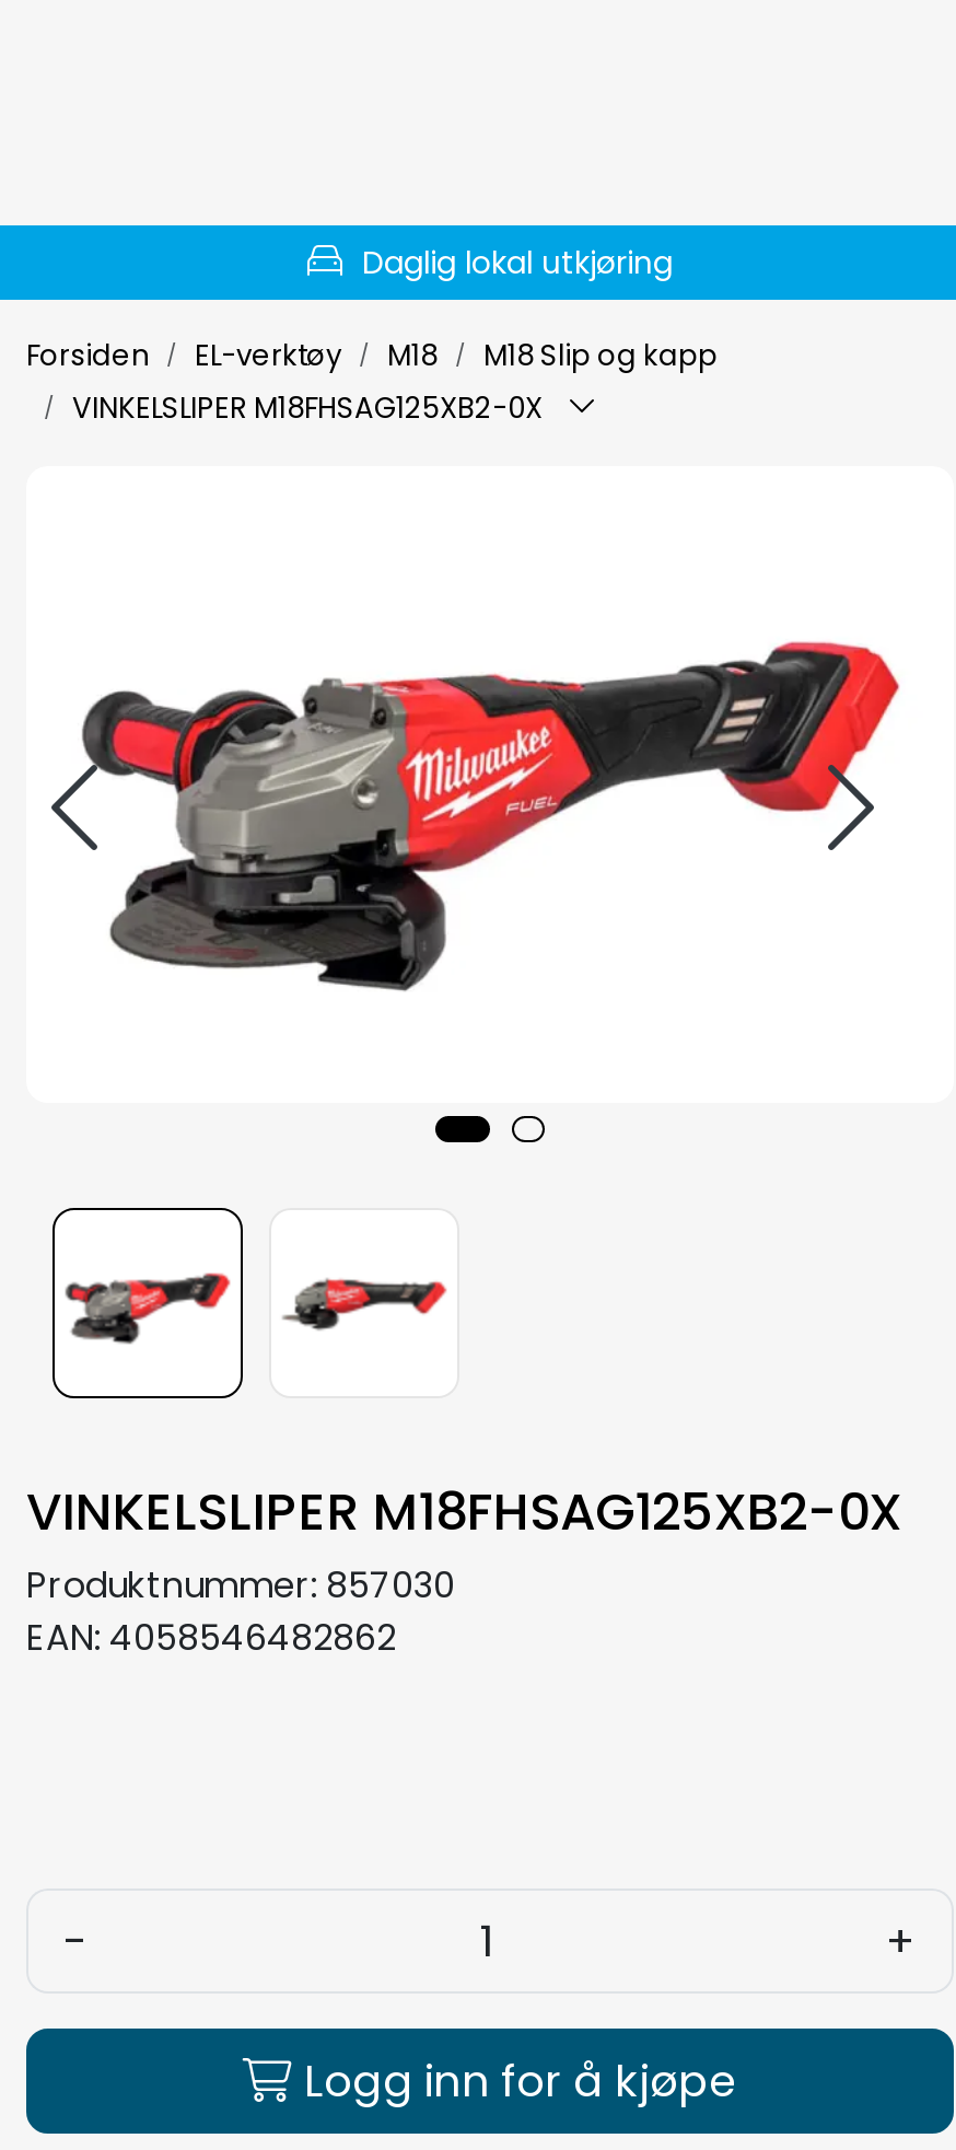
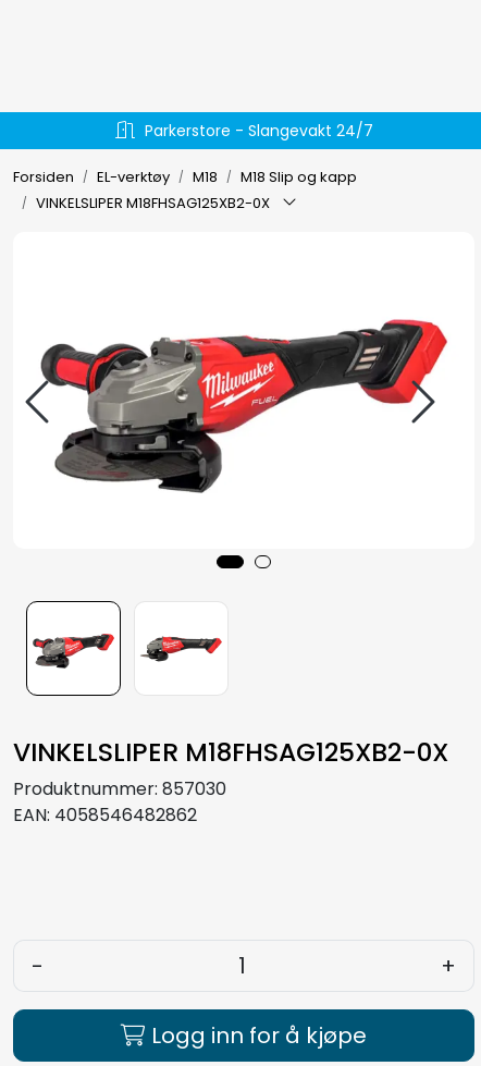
- Daglig lokal utkjøring
+ Parkerstore - Slangevakt 24/7
